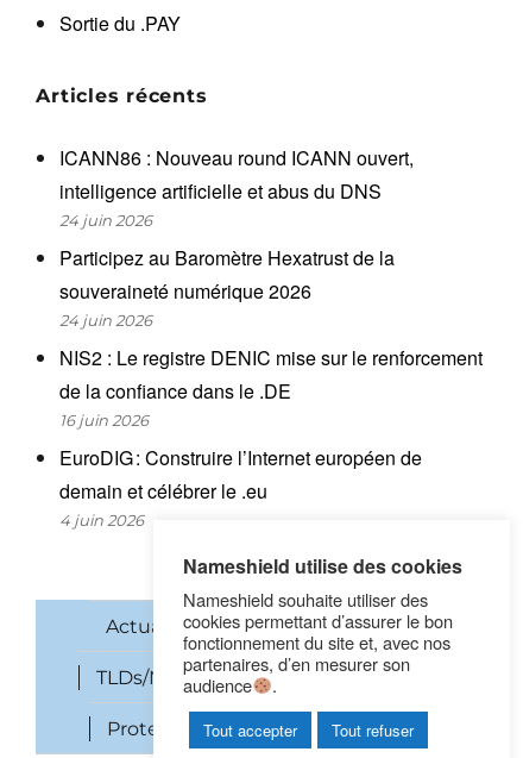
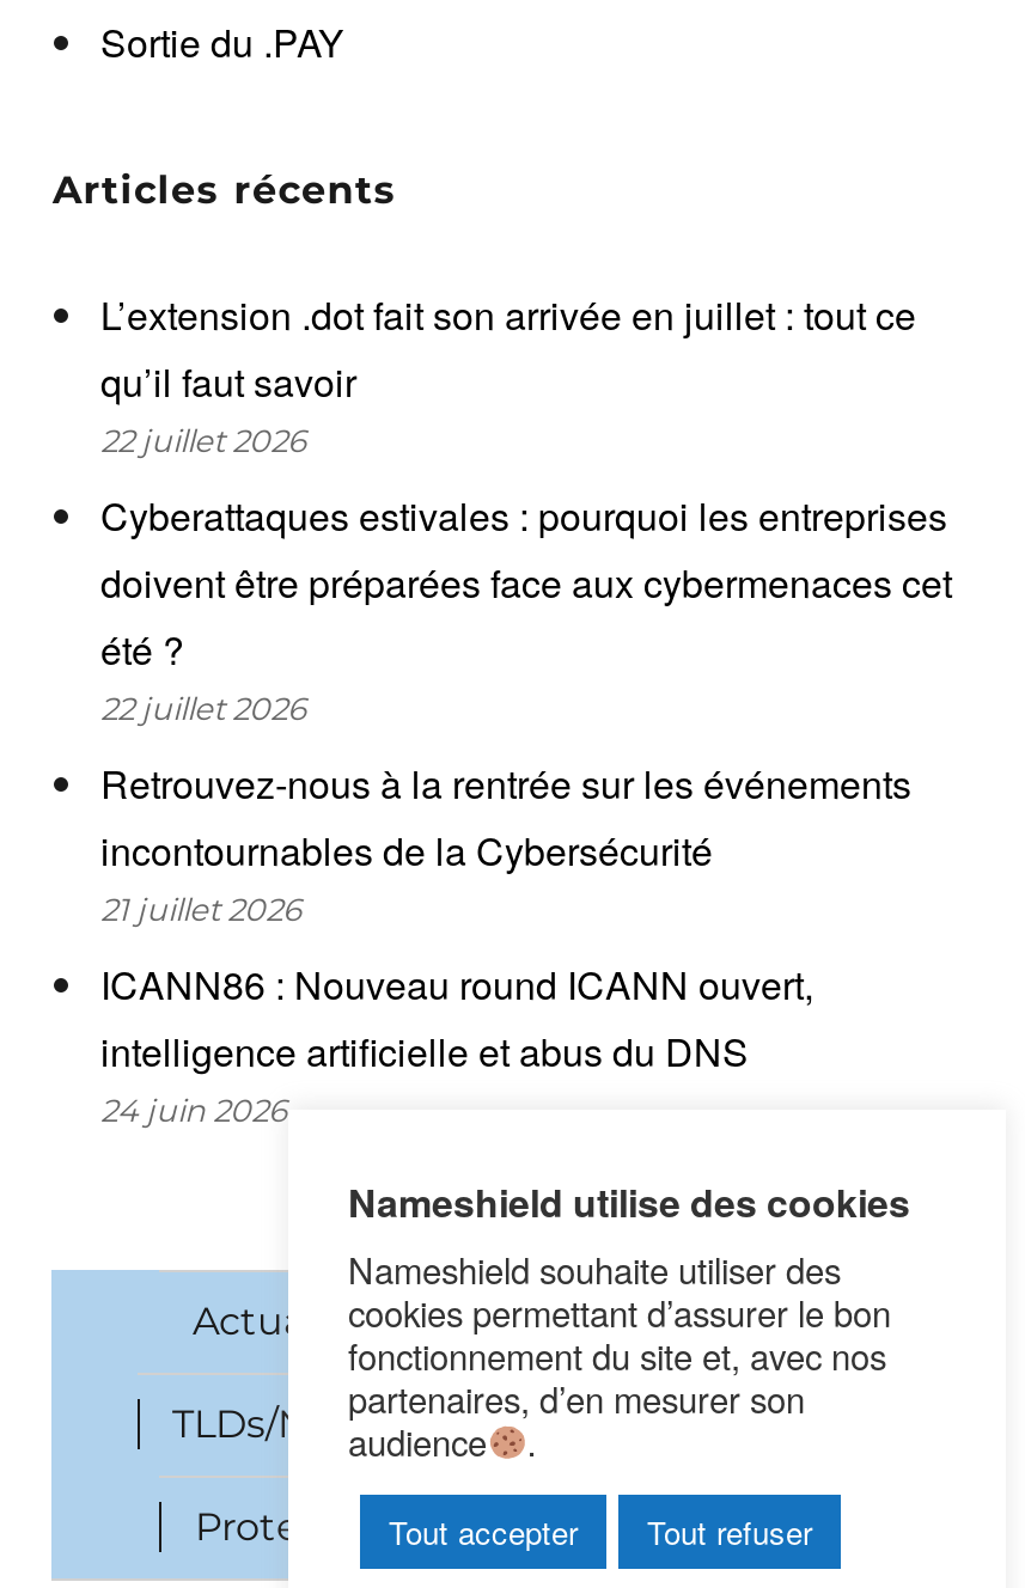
+ L’extension .dot fait son arrivée en juillet : tout ce
+ qu’il faut savoir
+ 22 juillet 2026
+ Cyberattaques estivales : pourquoi les entreprises
+ doivent être préparées face aux cybermenaces cet
+ été ?
+ 22 juillet 2026
+ Retrouvez-nous à la rentrée sur les événements
+ incontournables de la Cybersécurité
+ 21 juillet 2026

moved down: ICANN86 : Nouveau round ICANN ouvert, | intelligence artificielle et abus du DNS | 24 juin 2026

- Participez au Baromètre Hexatrust de la
- souveraineté numérique 2026
- 24 juin 2026
- NIS2 : Le registre DENIC mise sur le renforcement
- de la confiance dans le .DE
- 16 juin 2026
- EuroDIG : Construire l’Internet européen de
- demain et célébrer le .eu
- 4 juin 2026
